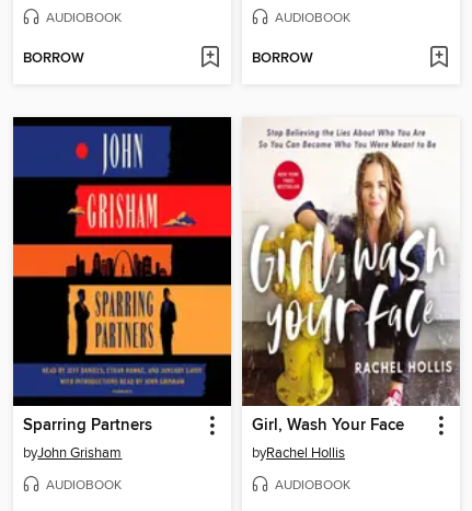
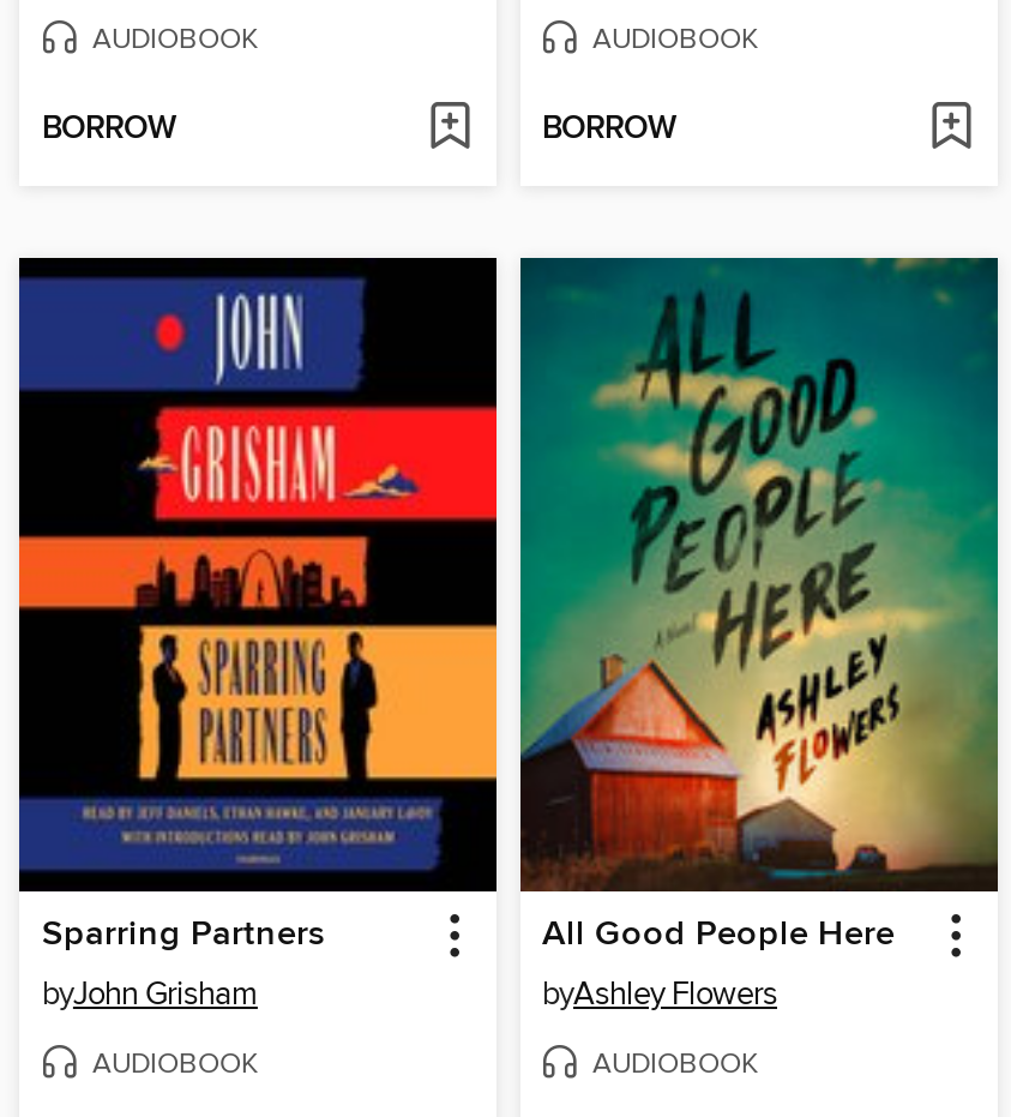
- [image]
- Girl, Wash Your Face
- byRachel Hollis
+ [image]
+ All Good People Here
+ byAshley Flowers
